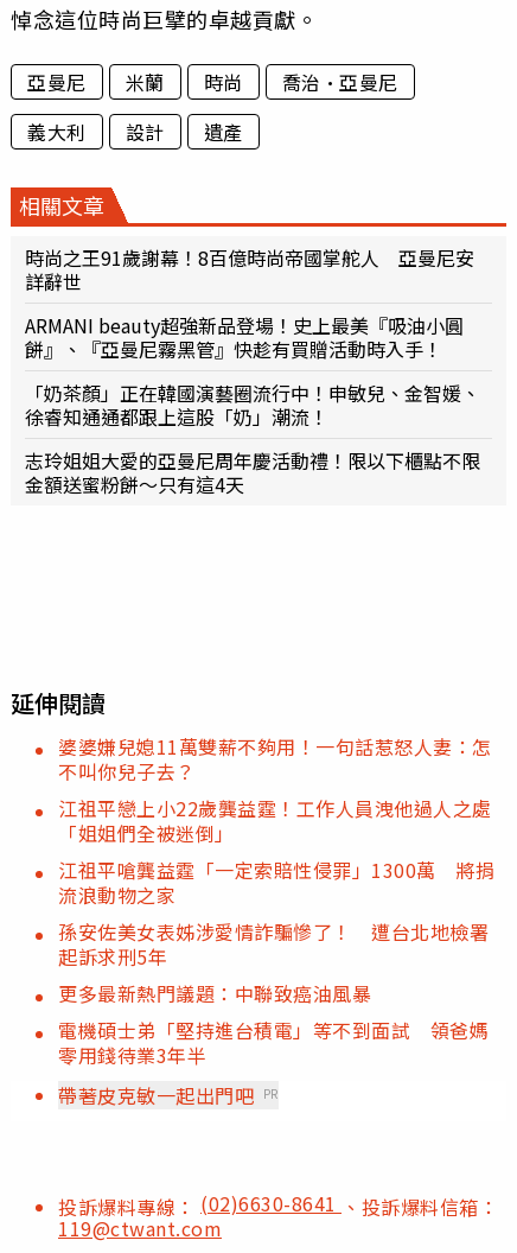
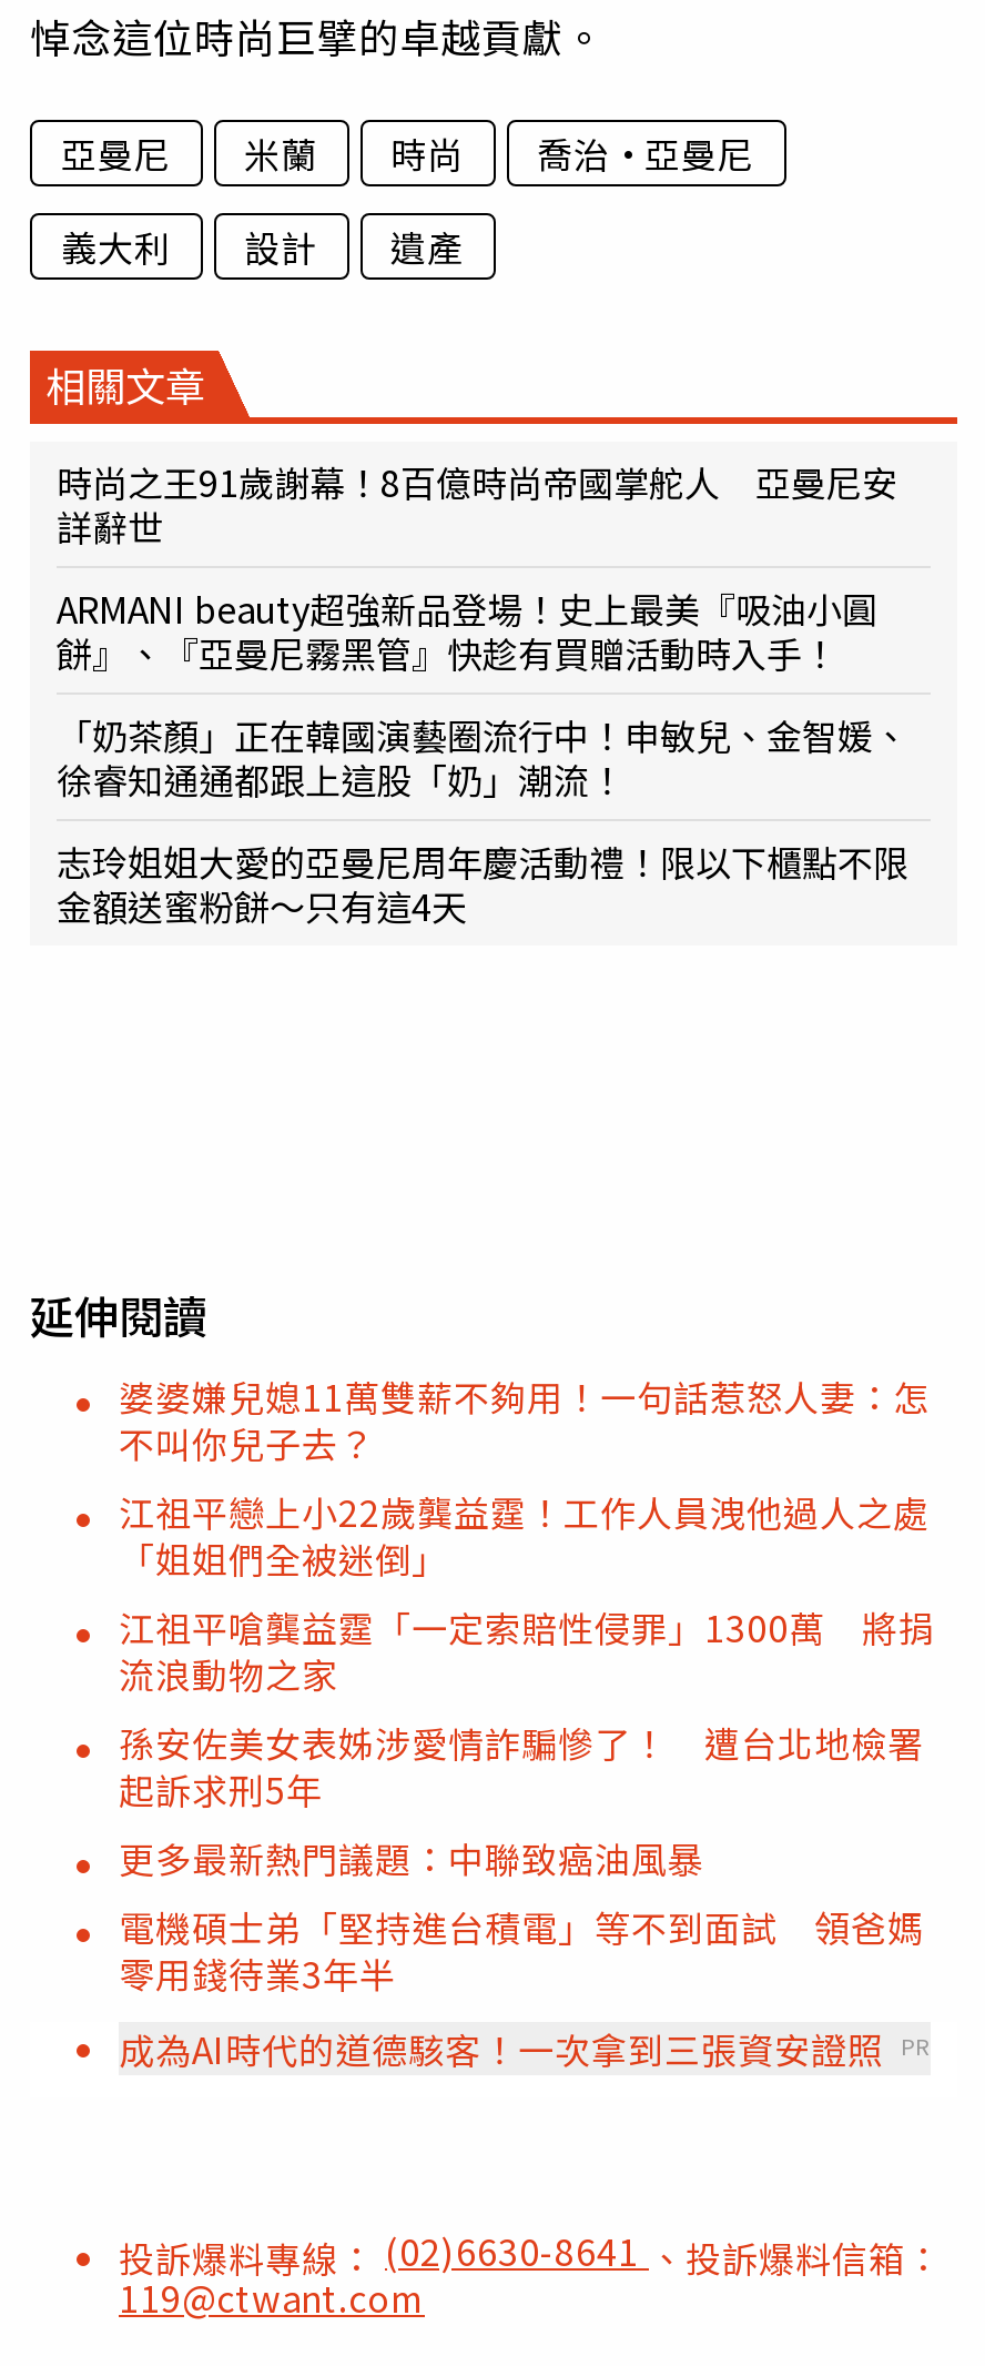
- 帶著皮克敏一起出門吧 PR
+ 成為AI時代的道德駭客！一次拿到三張資安證照 PR
